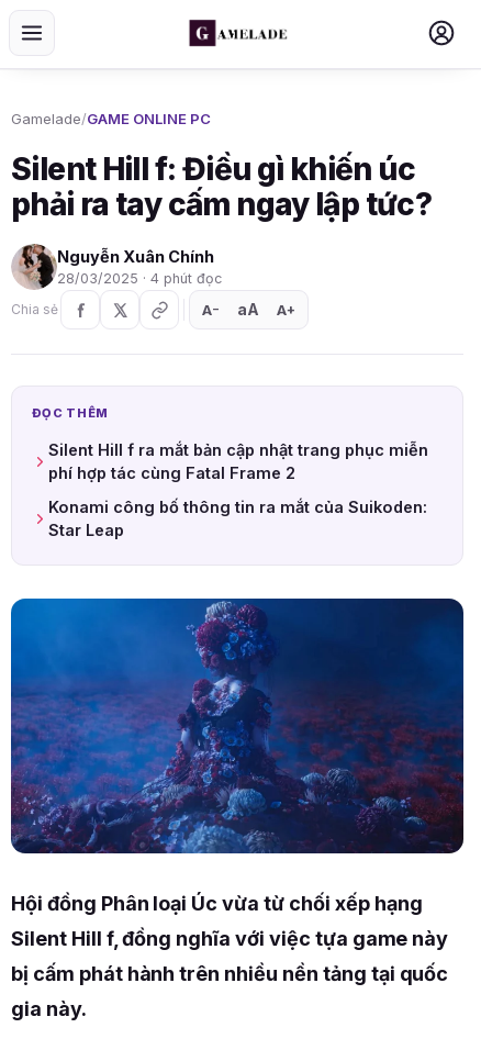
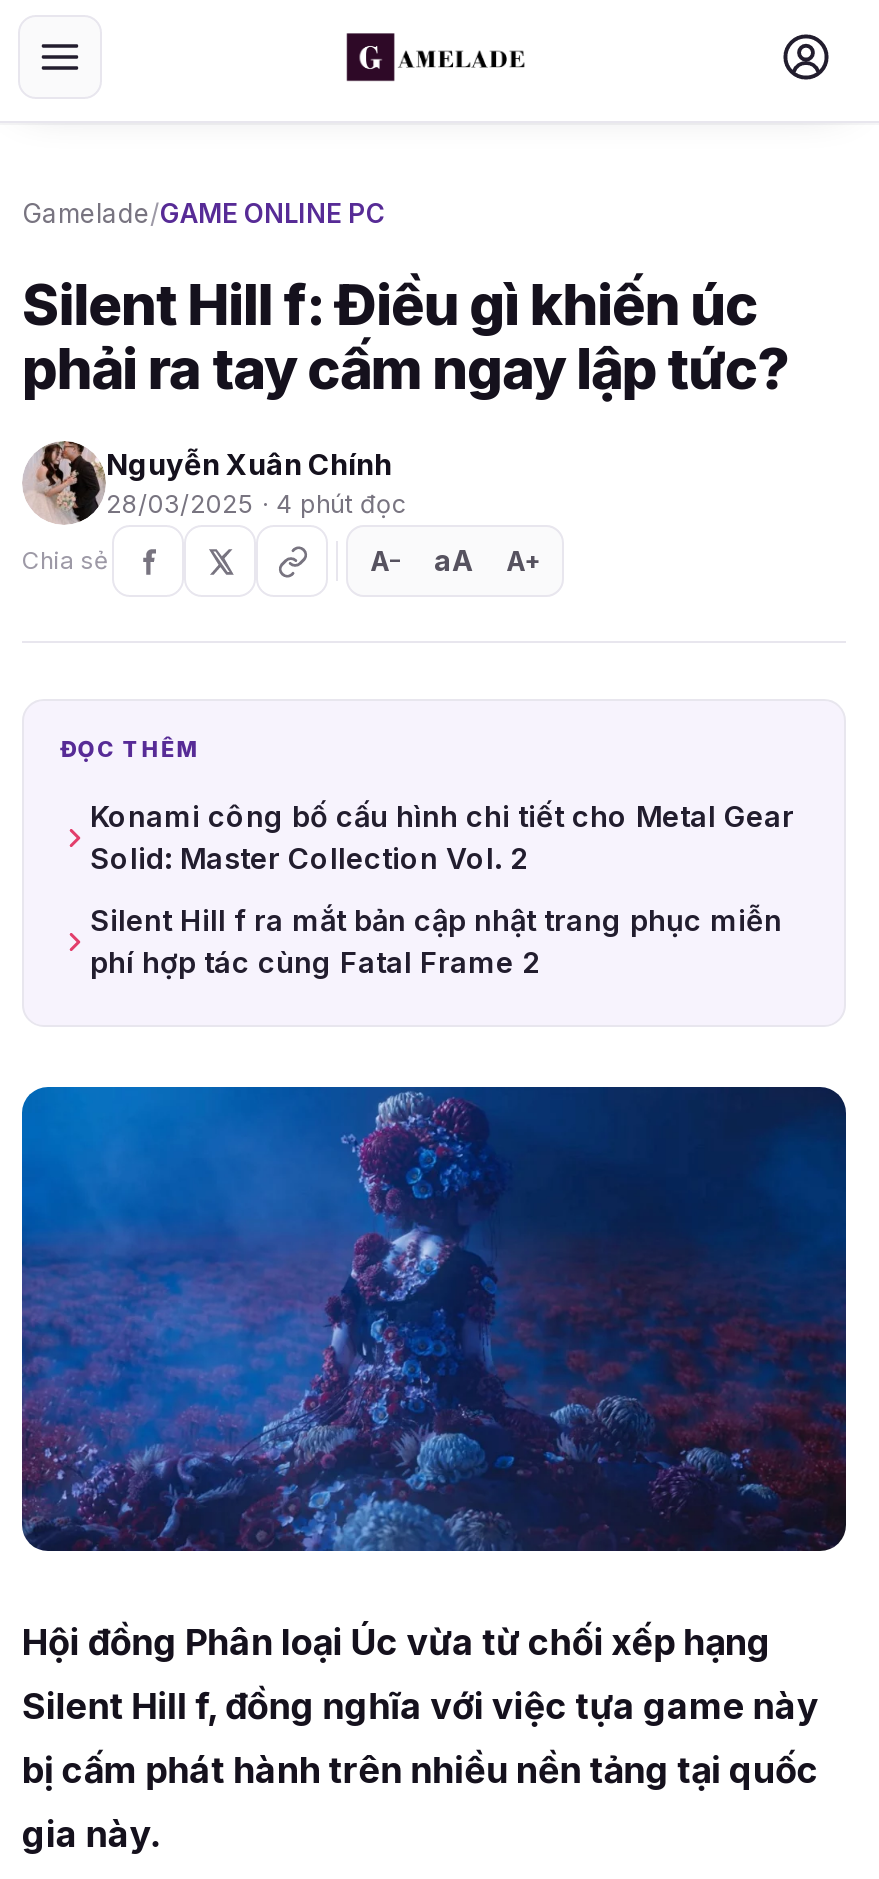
+ Konami công bố cấu hình chi tiết cho Metal Gear
+ Solid: Master Collection Vol. 2

moved down: Silent Hill f ra mắt bản cập nhật trang phục miễn | phí hợp tác cùng Fatal Frame 2

- Konami công bố thông tin ra mắt của Suikoden:
- Star Leap
